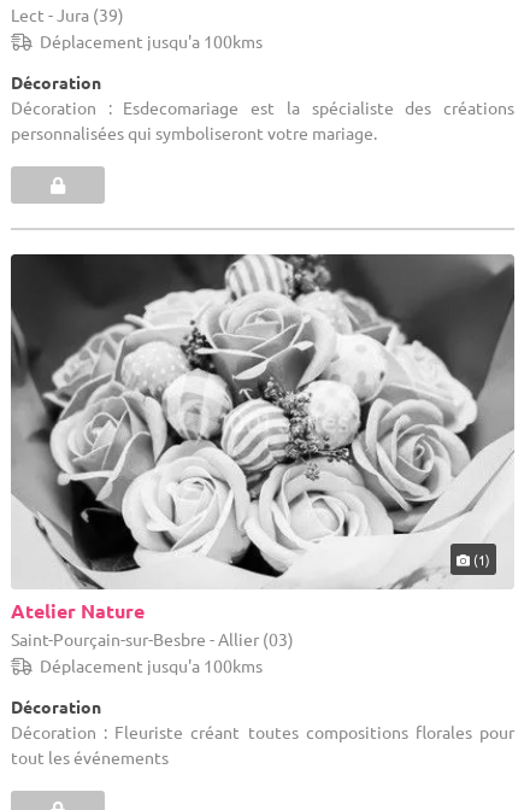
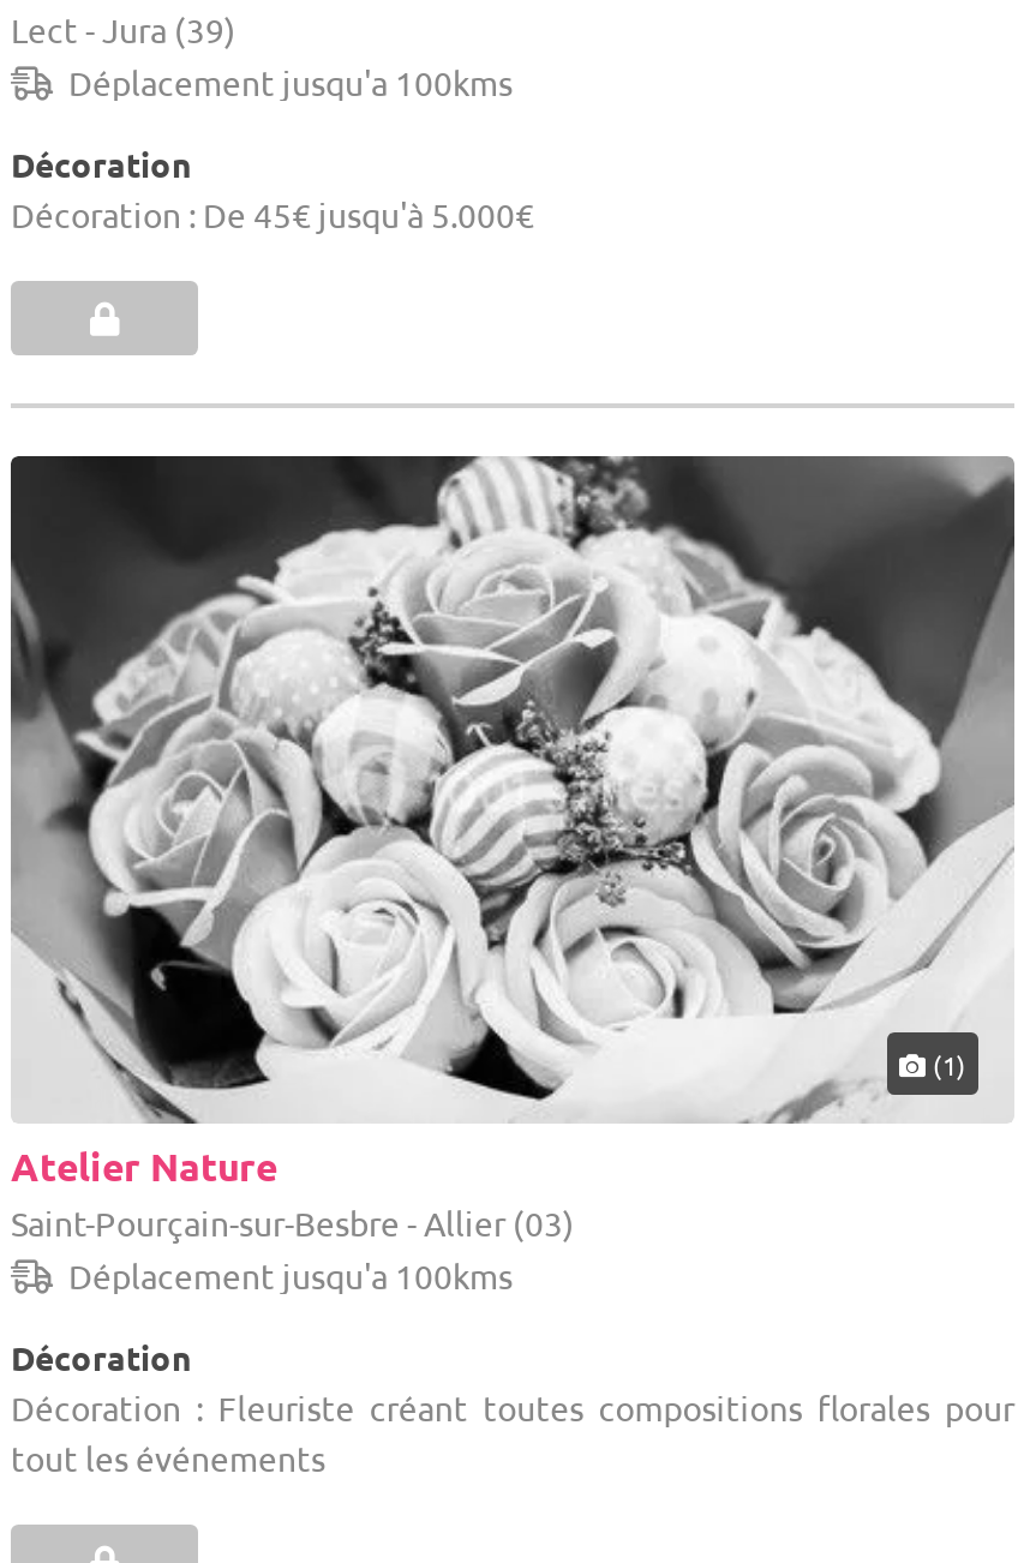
- Décoration : Esdecomariage est la spécialiste des créations
- personnalisées qui symboliseront votre mariage.
+ Décoration : De 45€ jusqu'à 5.000€
